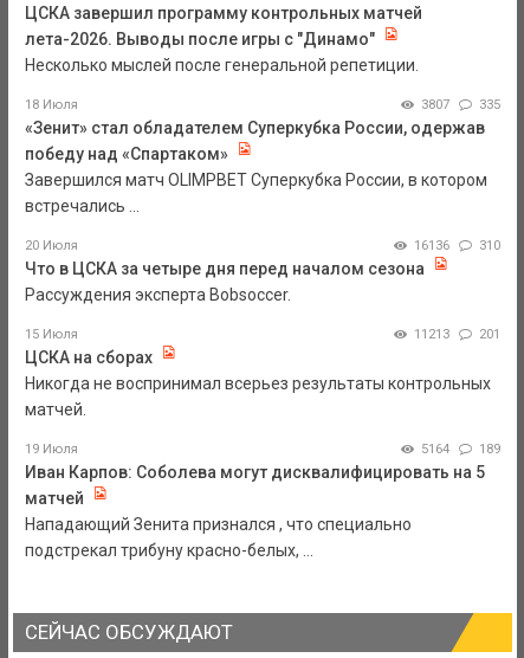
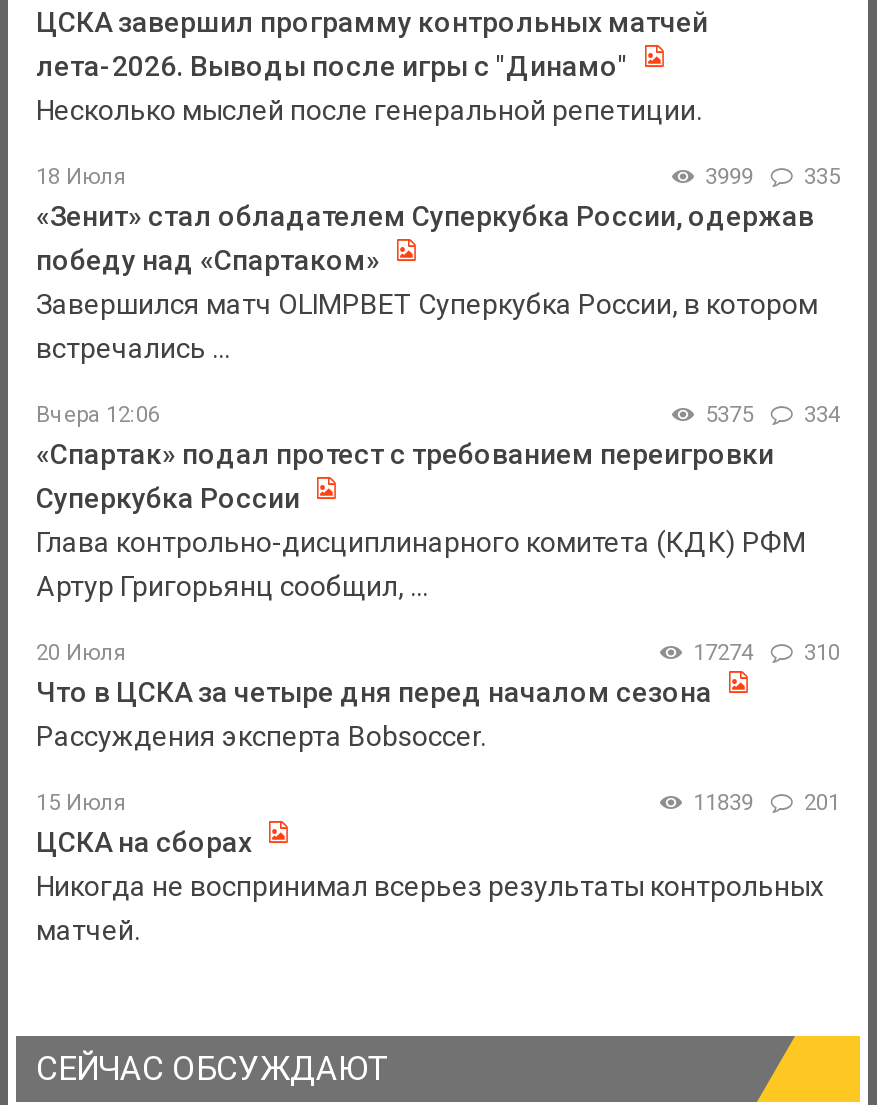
- 3807 335
+ 3999 335

+ Вчера 12:06
+ 5375
+ 334
+ «Спартак» подал протест с требованием переигровки
+ Суперкубка России
+ Глава контрольно-дисциплинарного комитета (КДК) РФМ
+ Артур Григорьянц сообщил, ...

moved down: 20 Июля | 310 | Что в ЦСКА за четыре дня перед началом сезона | ... | Никогда не воспринимал всерьез результаты контрольных | матчей.

- 16136 310
+ 17274 310

- 11213 201
+ 11839 201

- 19 Июля
- 5164
- 189
- Иван Карпов: Соболева могут дисквалифицировать на 5
- матчей
- Нападающий Зенита признался , что специально
- подстрекал трибуну красно-белых, ...
